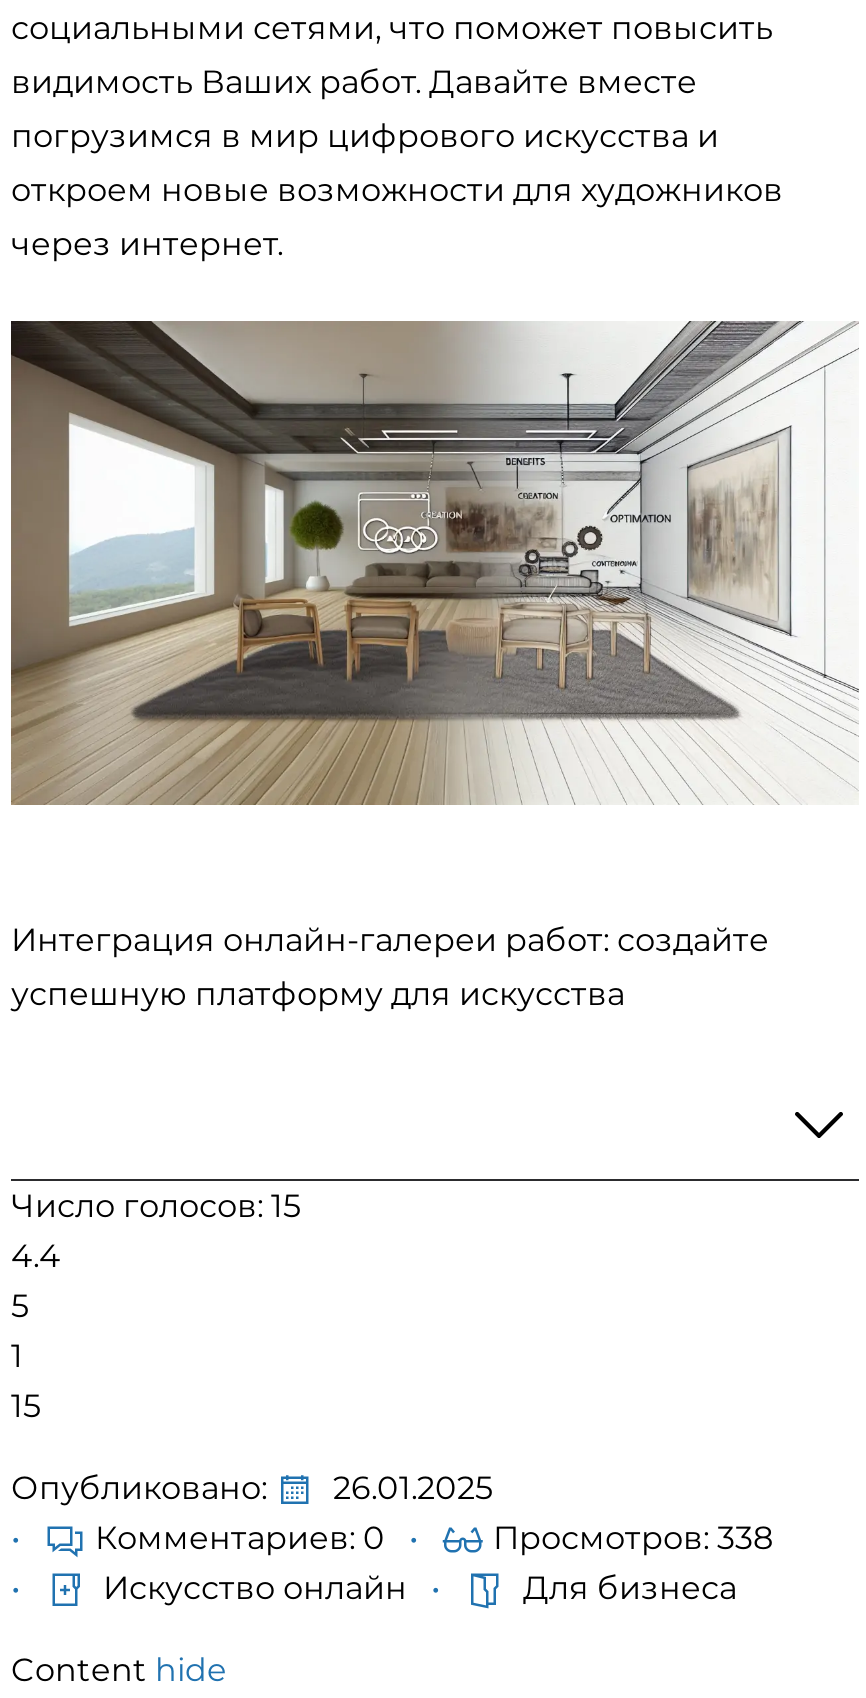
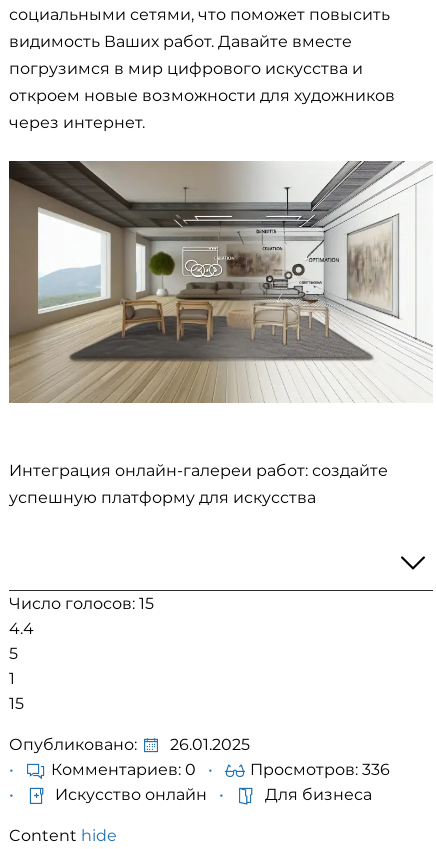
- Просмотров: 338
+ Просмотров: 336
